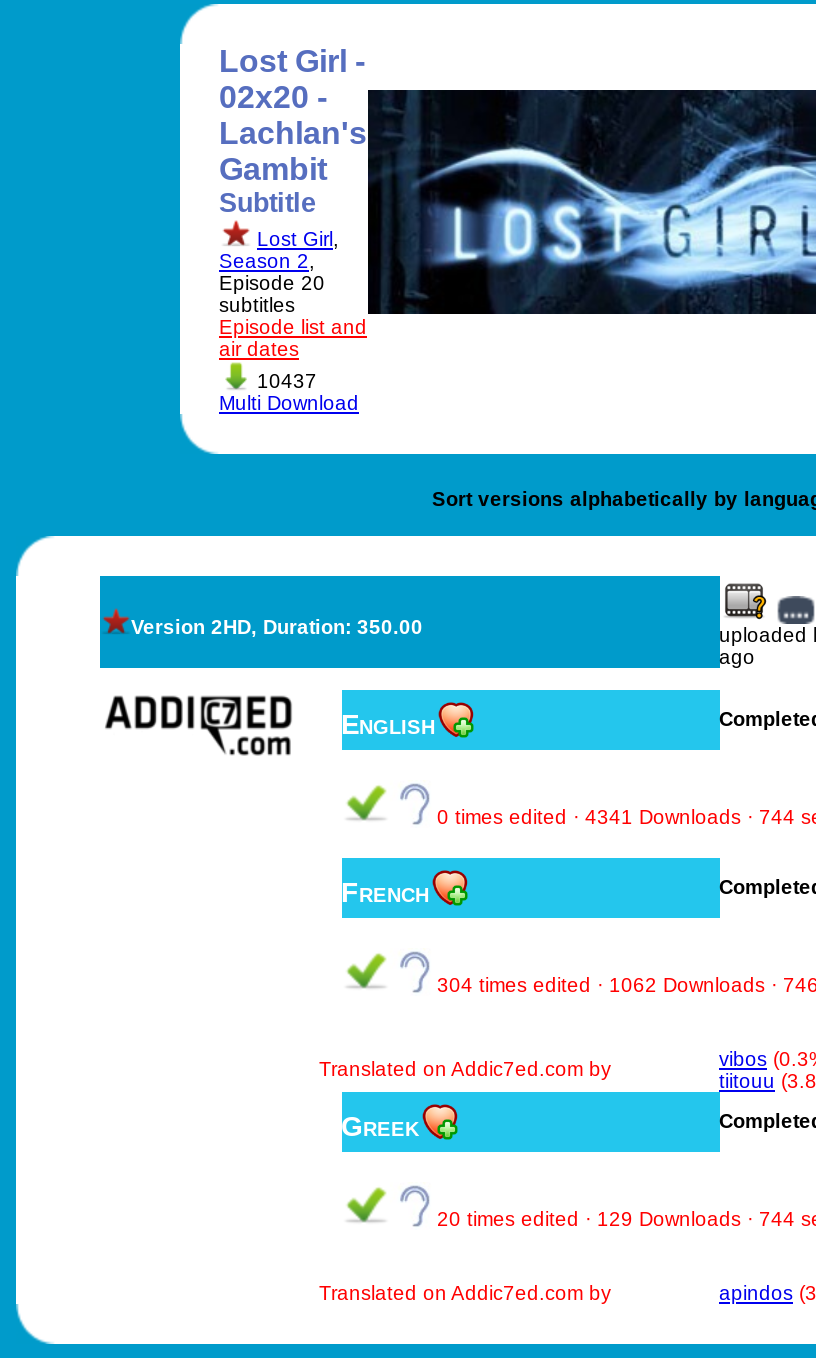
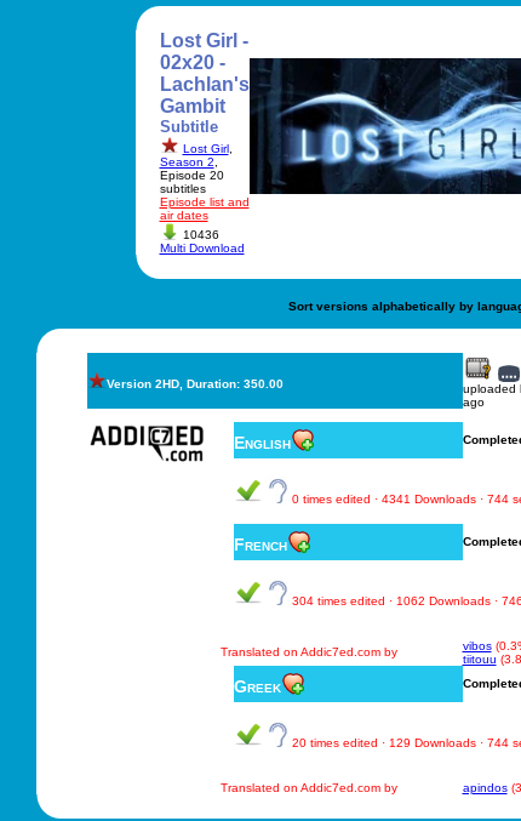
- 10437
+ 10436
